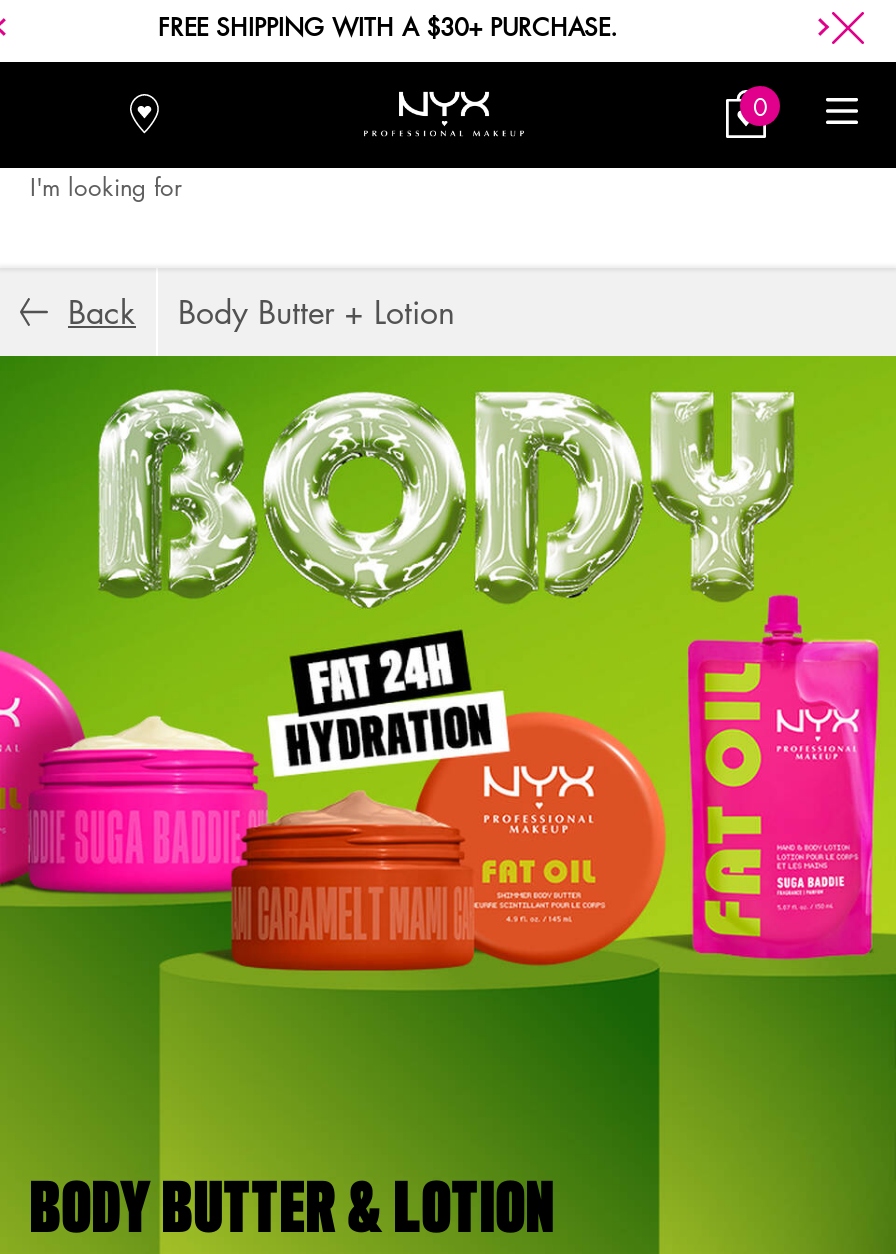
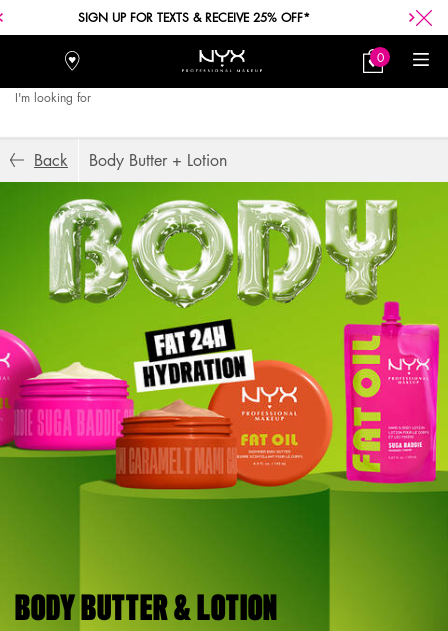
- FREE SHIPPING WITH A $30+ PURCHASE.
+ SIGN UP FOR TEXTS & RECEIVE 25% OFF*
